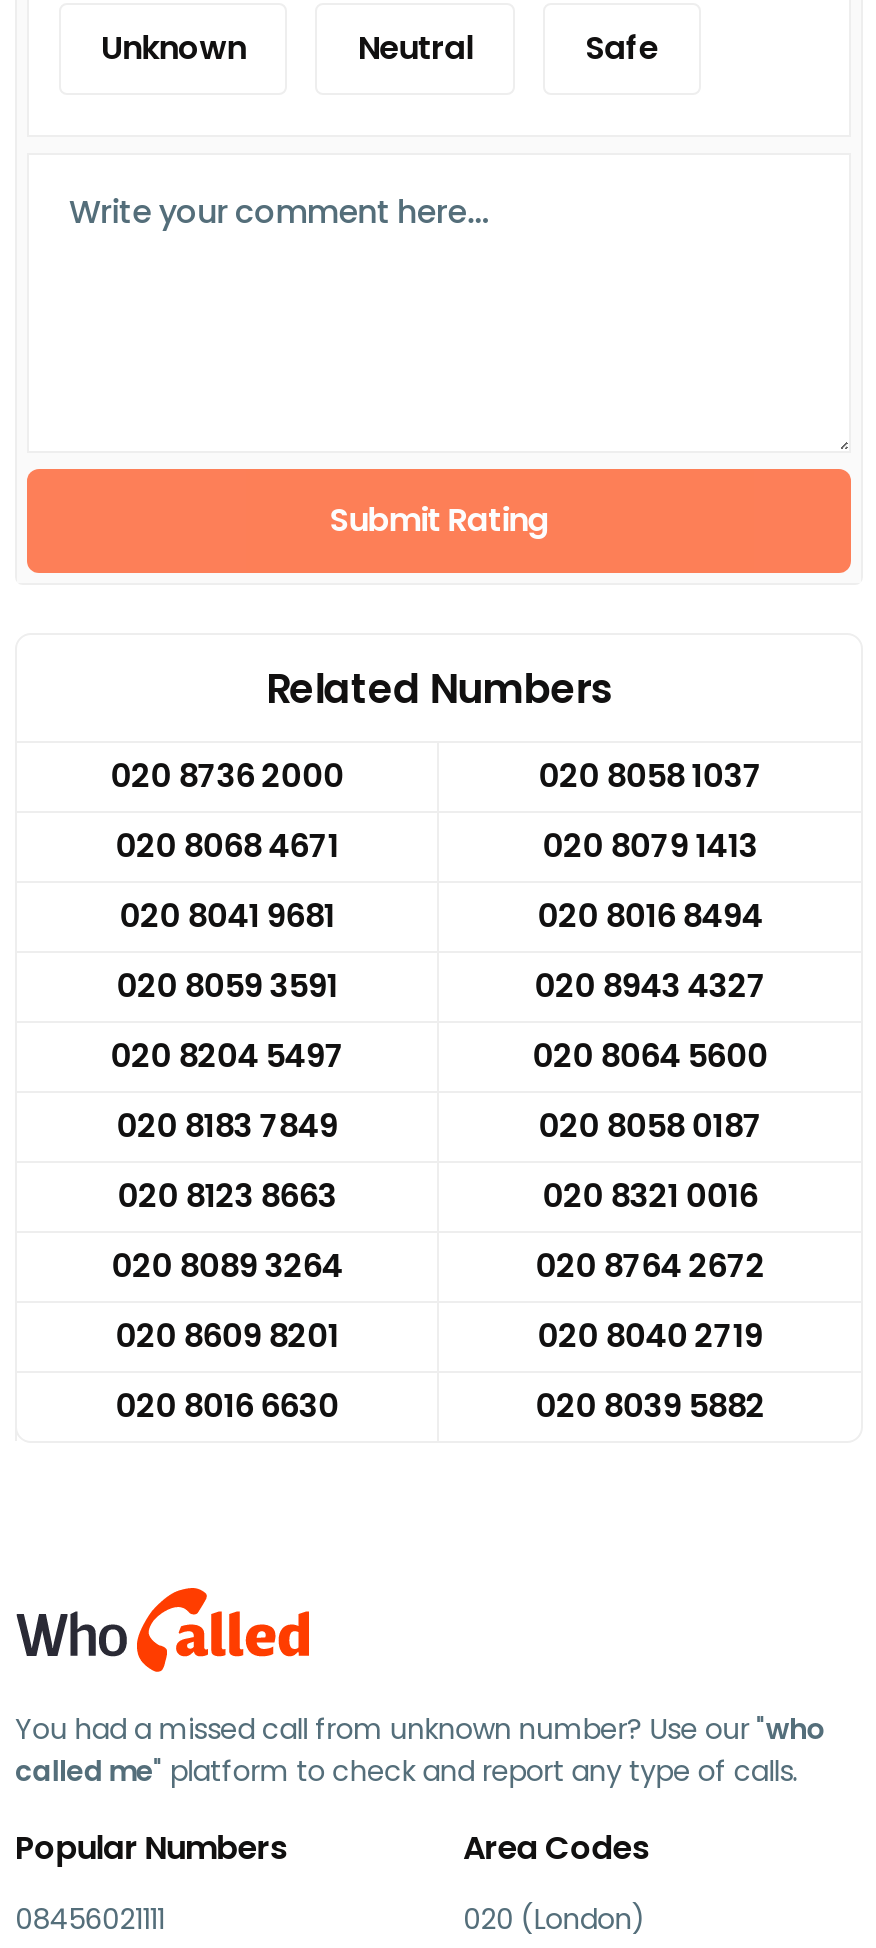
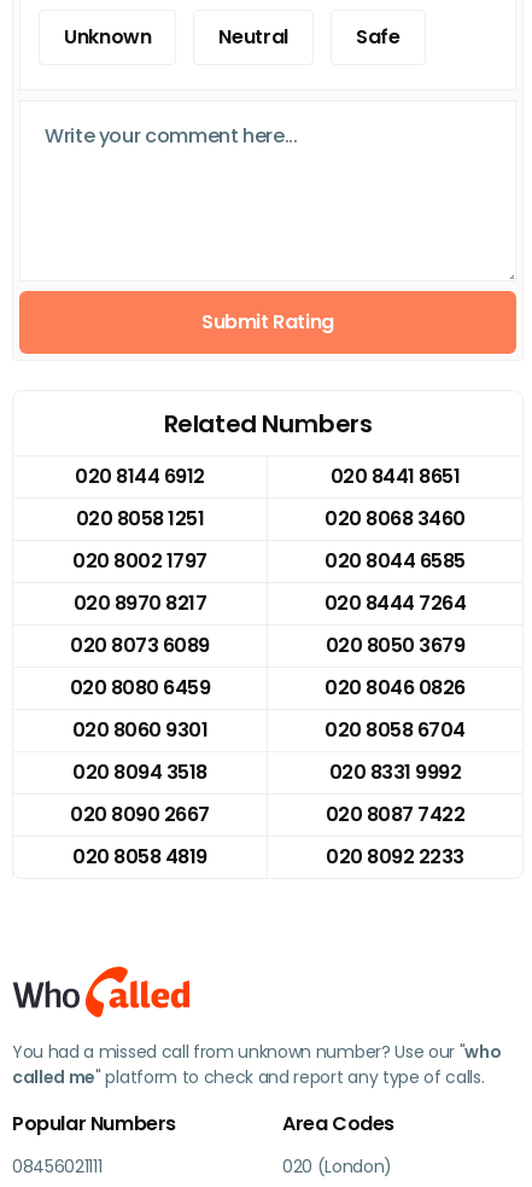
- 020 8736 2000
+ 020 8144 6912

- 020 8058 1037
+ 020 8441 8651

- 020 8068 4671
+ 020 8058 1251

- 020 8079 1413
+ 020 8068 3460

- 020 8041 9681
+ 020 8002 1797

- 020 8016 8494
+ 020 8044 6585

- 020 8059 3591
+ 020 8970 8217

- 020 8943 4327
+ 020 8444 7264

- 020 8204 5497
+ 020 8073 6089

- 020 8064 5600
+ 020 8050 3679

- 020 8183 7849
+ 020 8080 6459

- 020 8058 0187
+ 020 8046 0826

- 020 8123 8663
+ 020 8060 9301

- 020 8321 0016
+ 020 8058 6704

- 020 8089 3264
+ 020 8094 3518

- 020 8764 2672
+ 020 8331 9992

- 020 8609 8201
+ 020 8090 2667

- 020 8040 2719
+ 020 8087 7422

- 020 8016 6630
+ 020 8058 4819

- 020 8039 5882
+ 020 8092 2233
